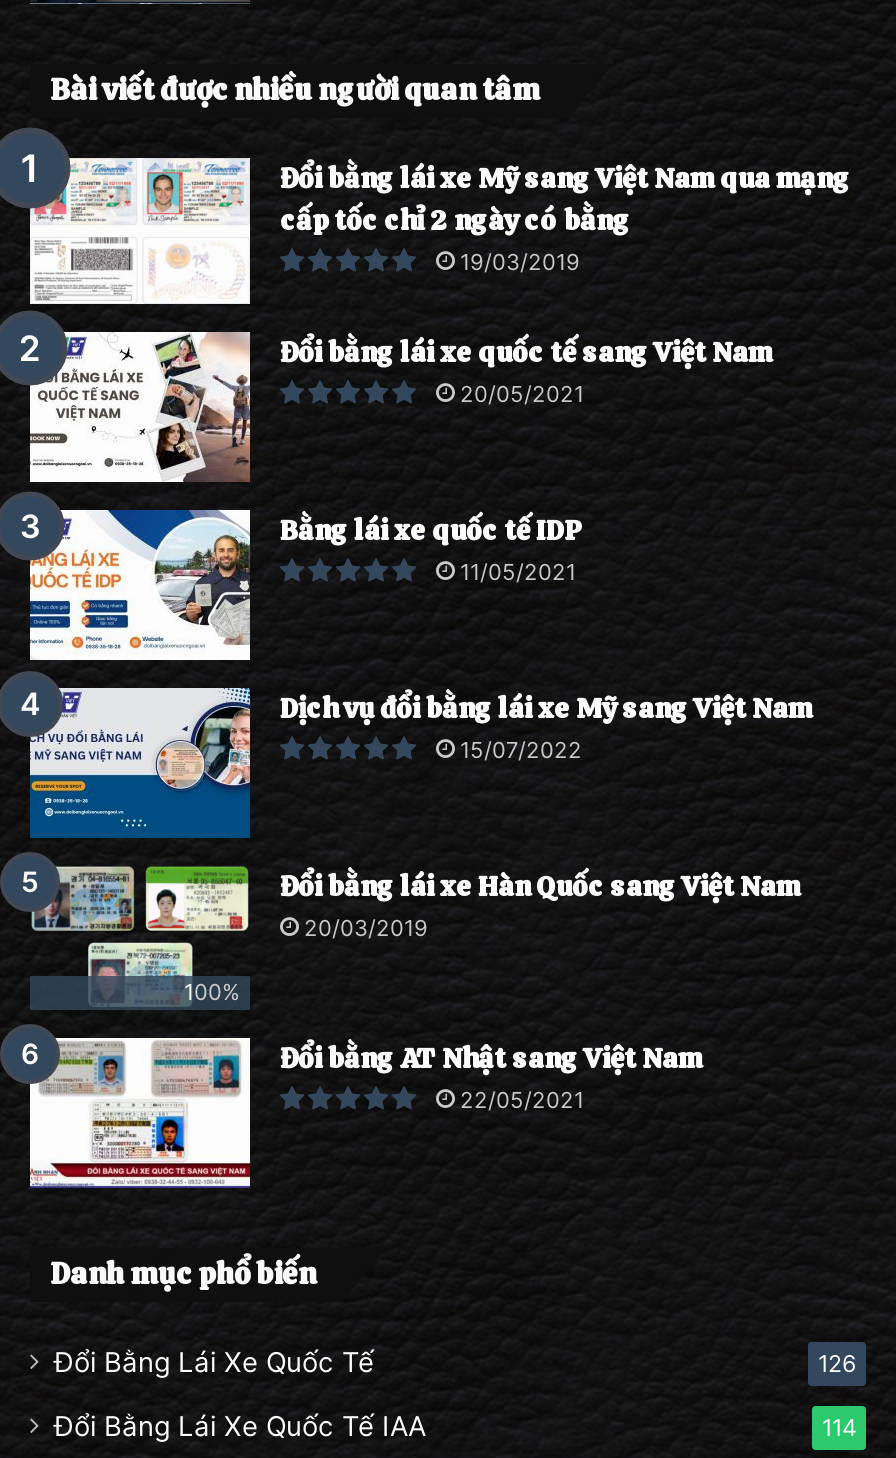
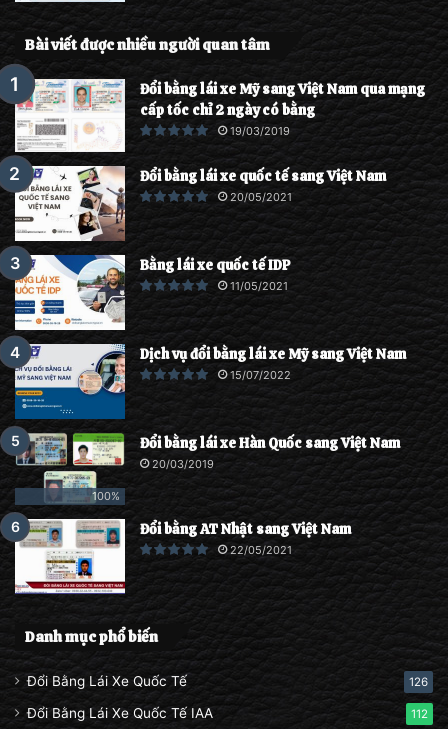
- 114
+ 112
